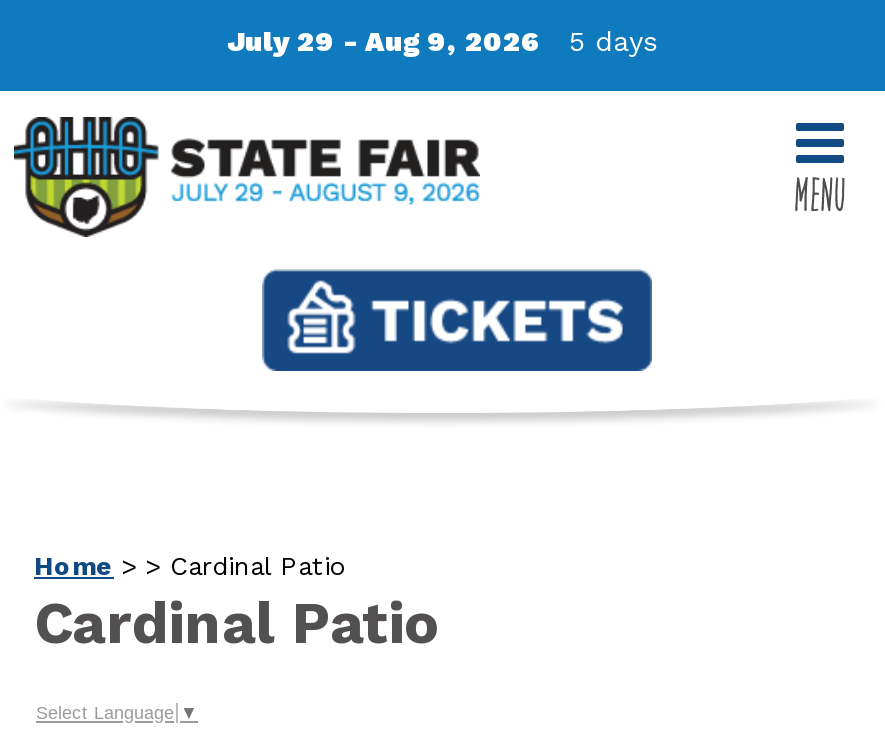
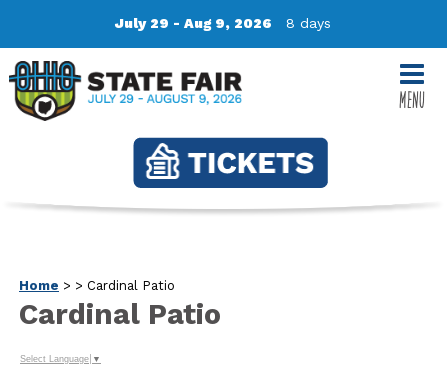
- July 29 - Aug 9, 2026 5 days
+ July 29 - Aug 9, 2026 8 days
